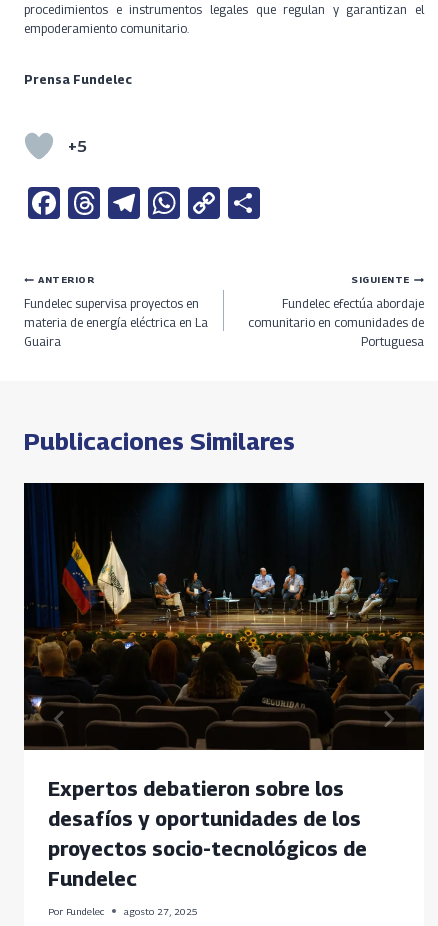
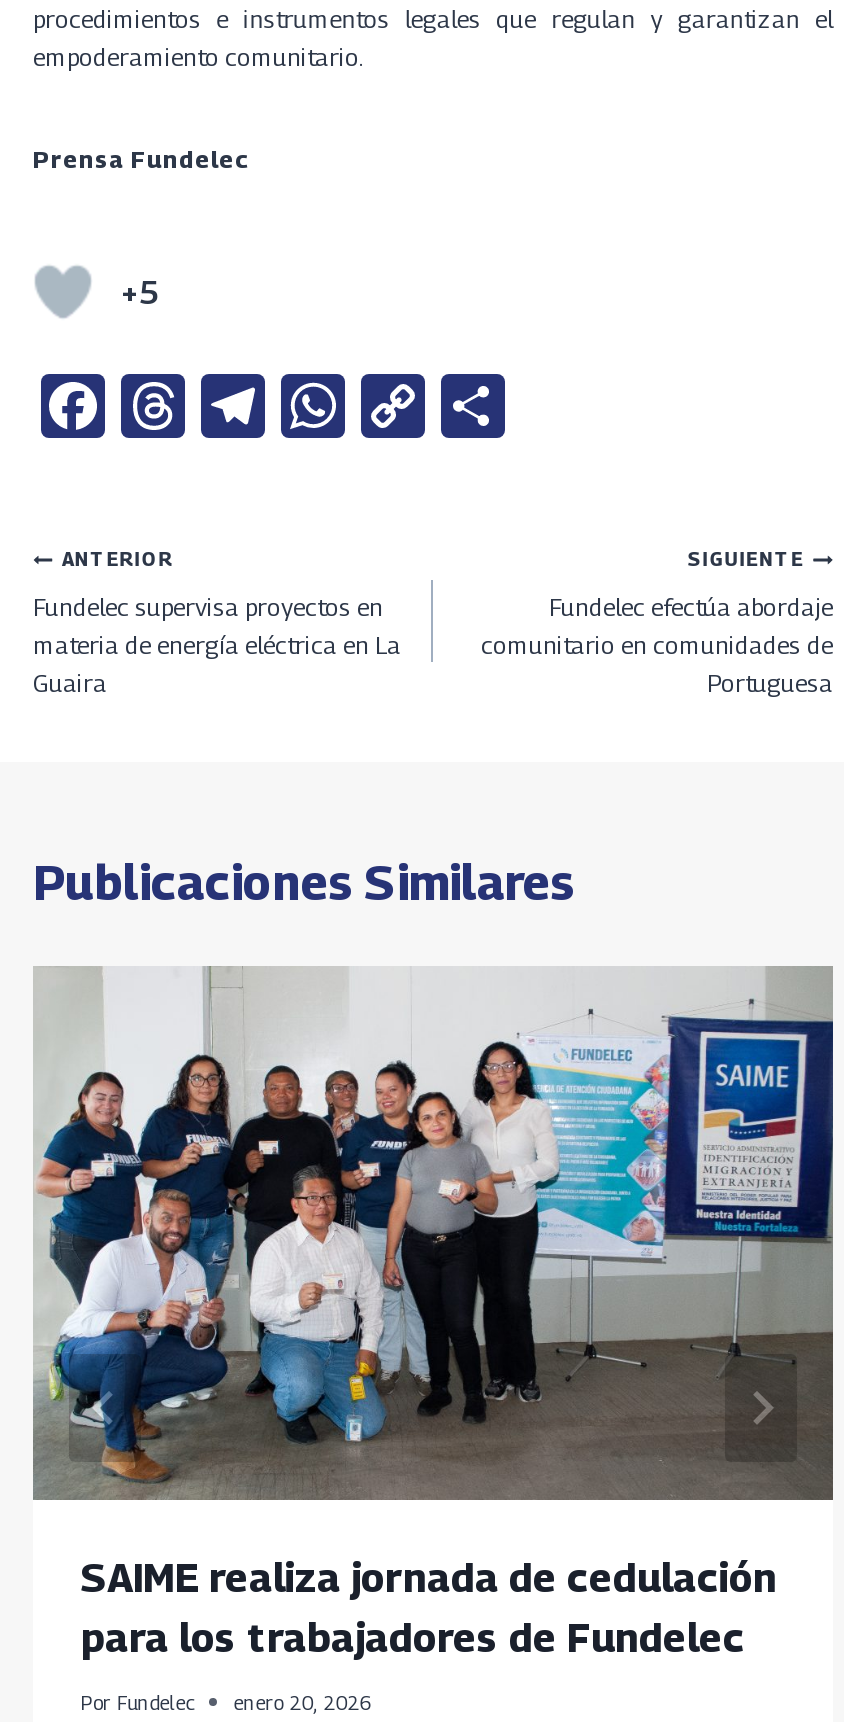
- [image]
- Expertos debatieron sobre los
- desafíos y oportunidades de los
- proyectos socio-tecnológicos de
- Fundelec
+ [image]
+ SAIME realiza jornada de cedulación
+ para los trabajadores de Fundelec

- Por Fundelec agosto 27, 2025
+ Por Fundelec enero 20, 2026
